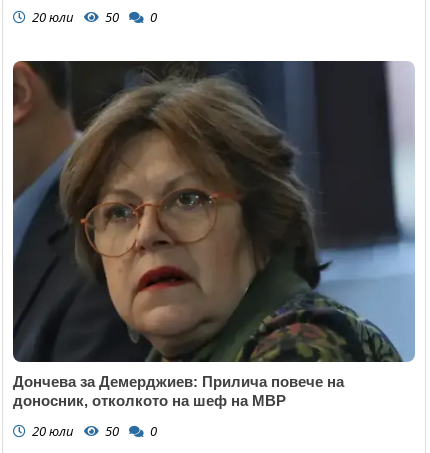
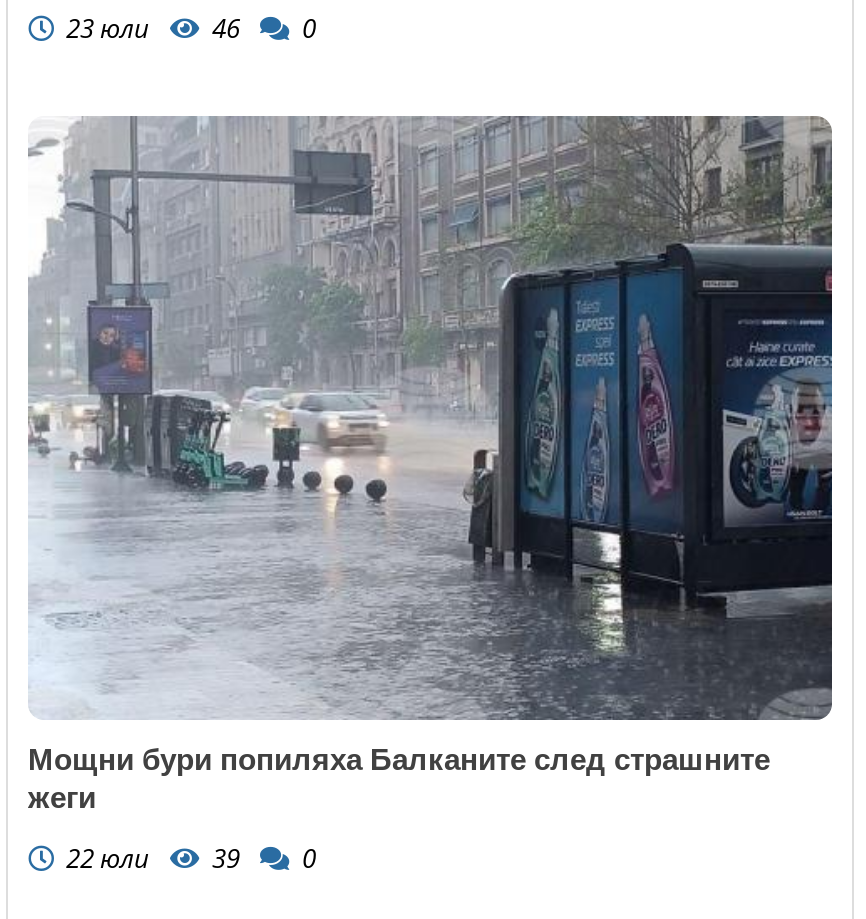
- 20 юли
- 50
+ 23 юли
+ 46

- [image]
- Дончева за Демерджиев: Прилича повече на
- доносник, отколкото на шеф на МВР
+ [image]
+ Мощни бури попиляха Балканите след страшните
+ жеги

- 20 юли
- 50
+ 22 юли
+ 39
